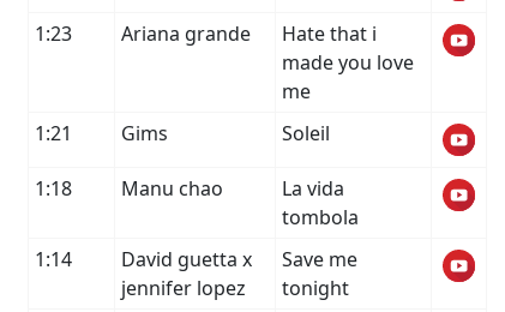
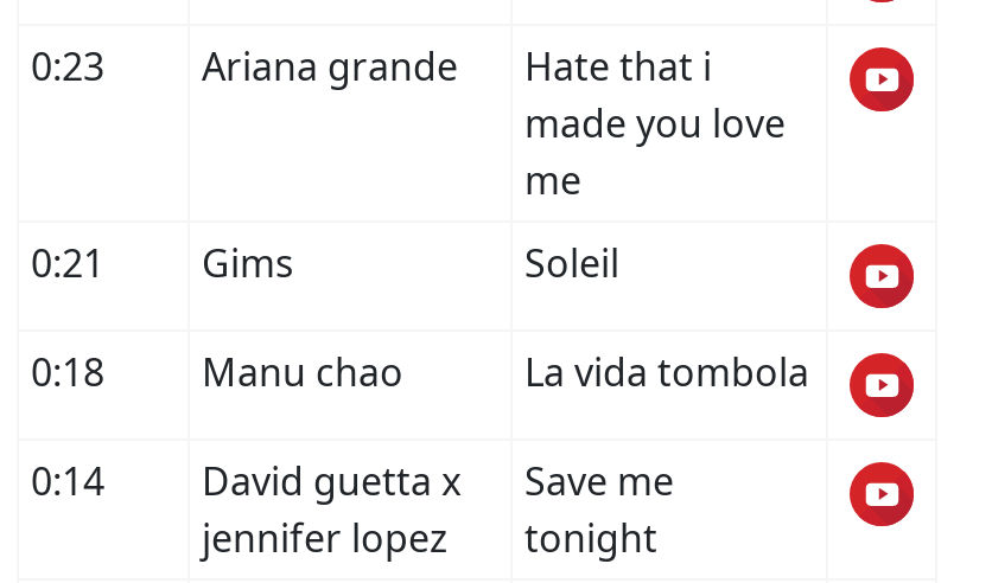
- 1:23 Ariana grande Hate that i
+ 0:23 Ariana grande Hate that i

- 1:21 Gims
+ 0:21 Gims

- 1:18 Manu chao
+ 0:18 Manu chao

- 1:14 David guetta x Save me
+ 0:14 David guetta x Save me
